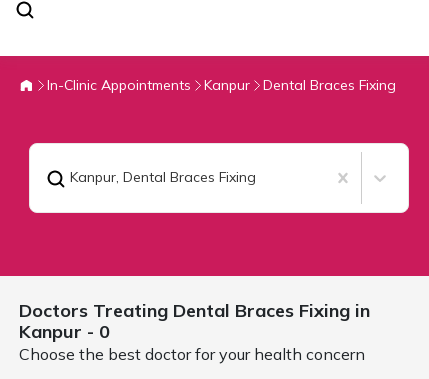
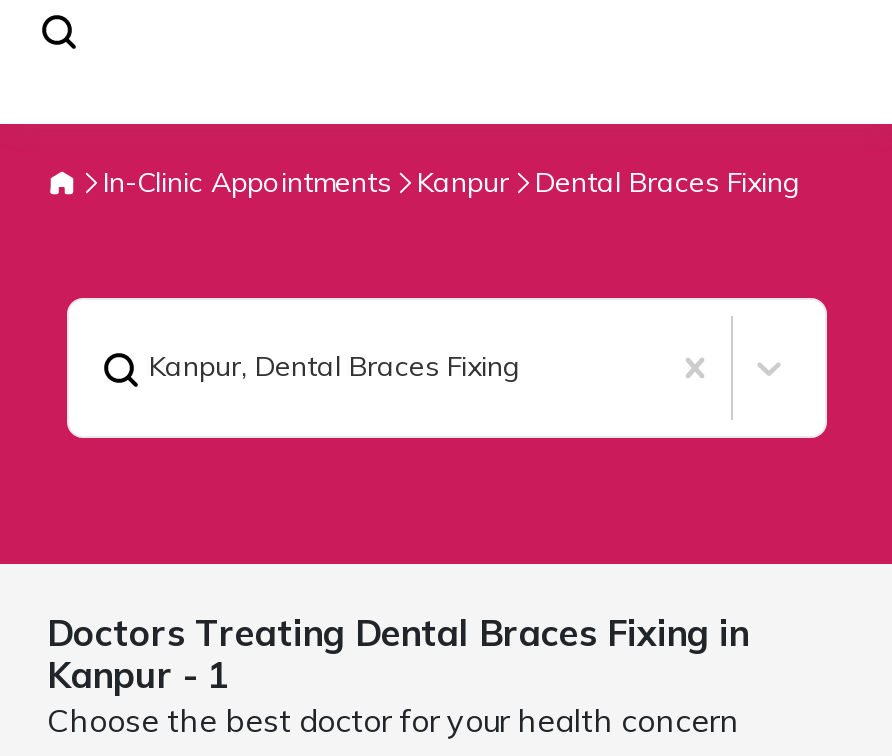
- Kanpur - 0
+ Kanpur - 1
